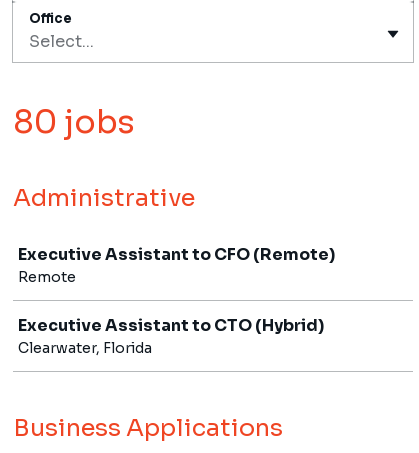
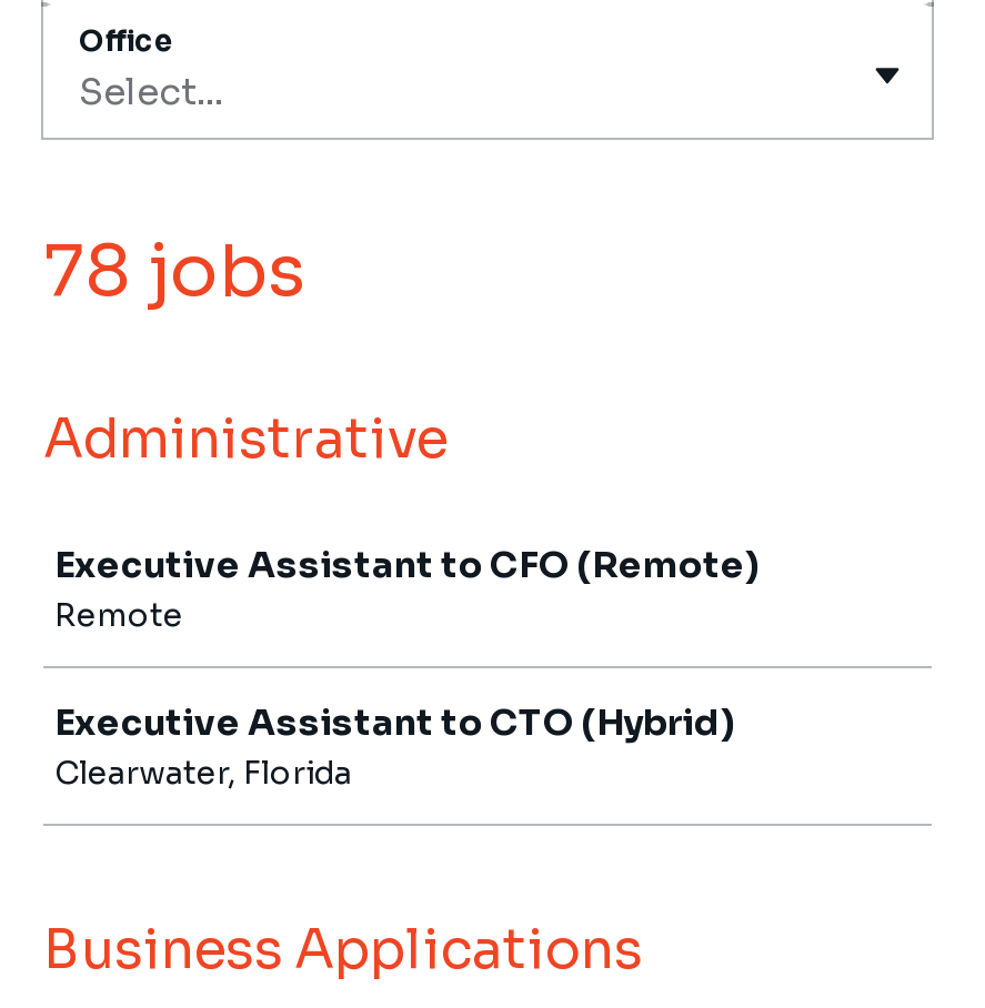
- 80 jobs
+ 78 jobs
